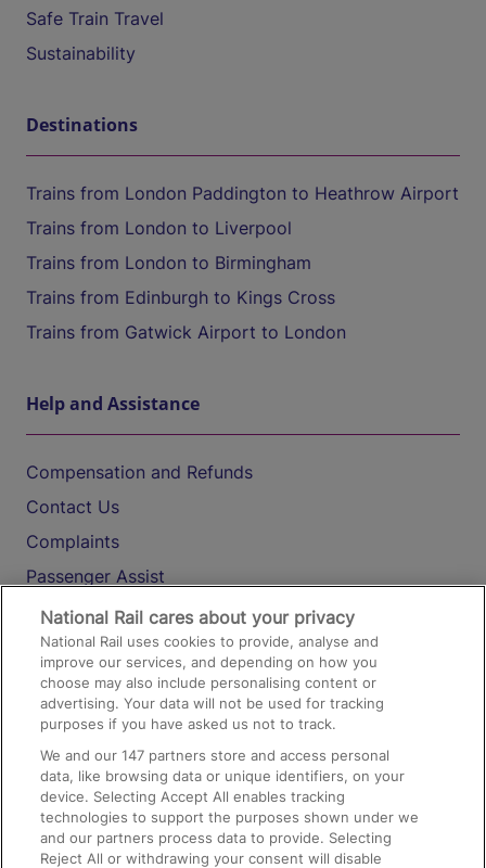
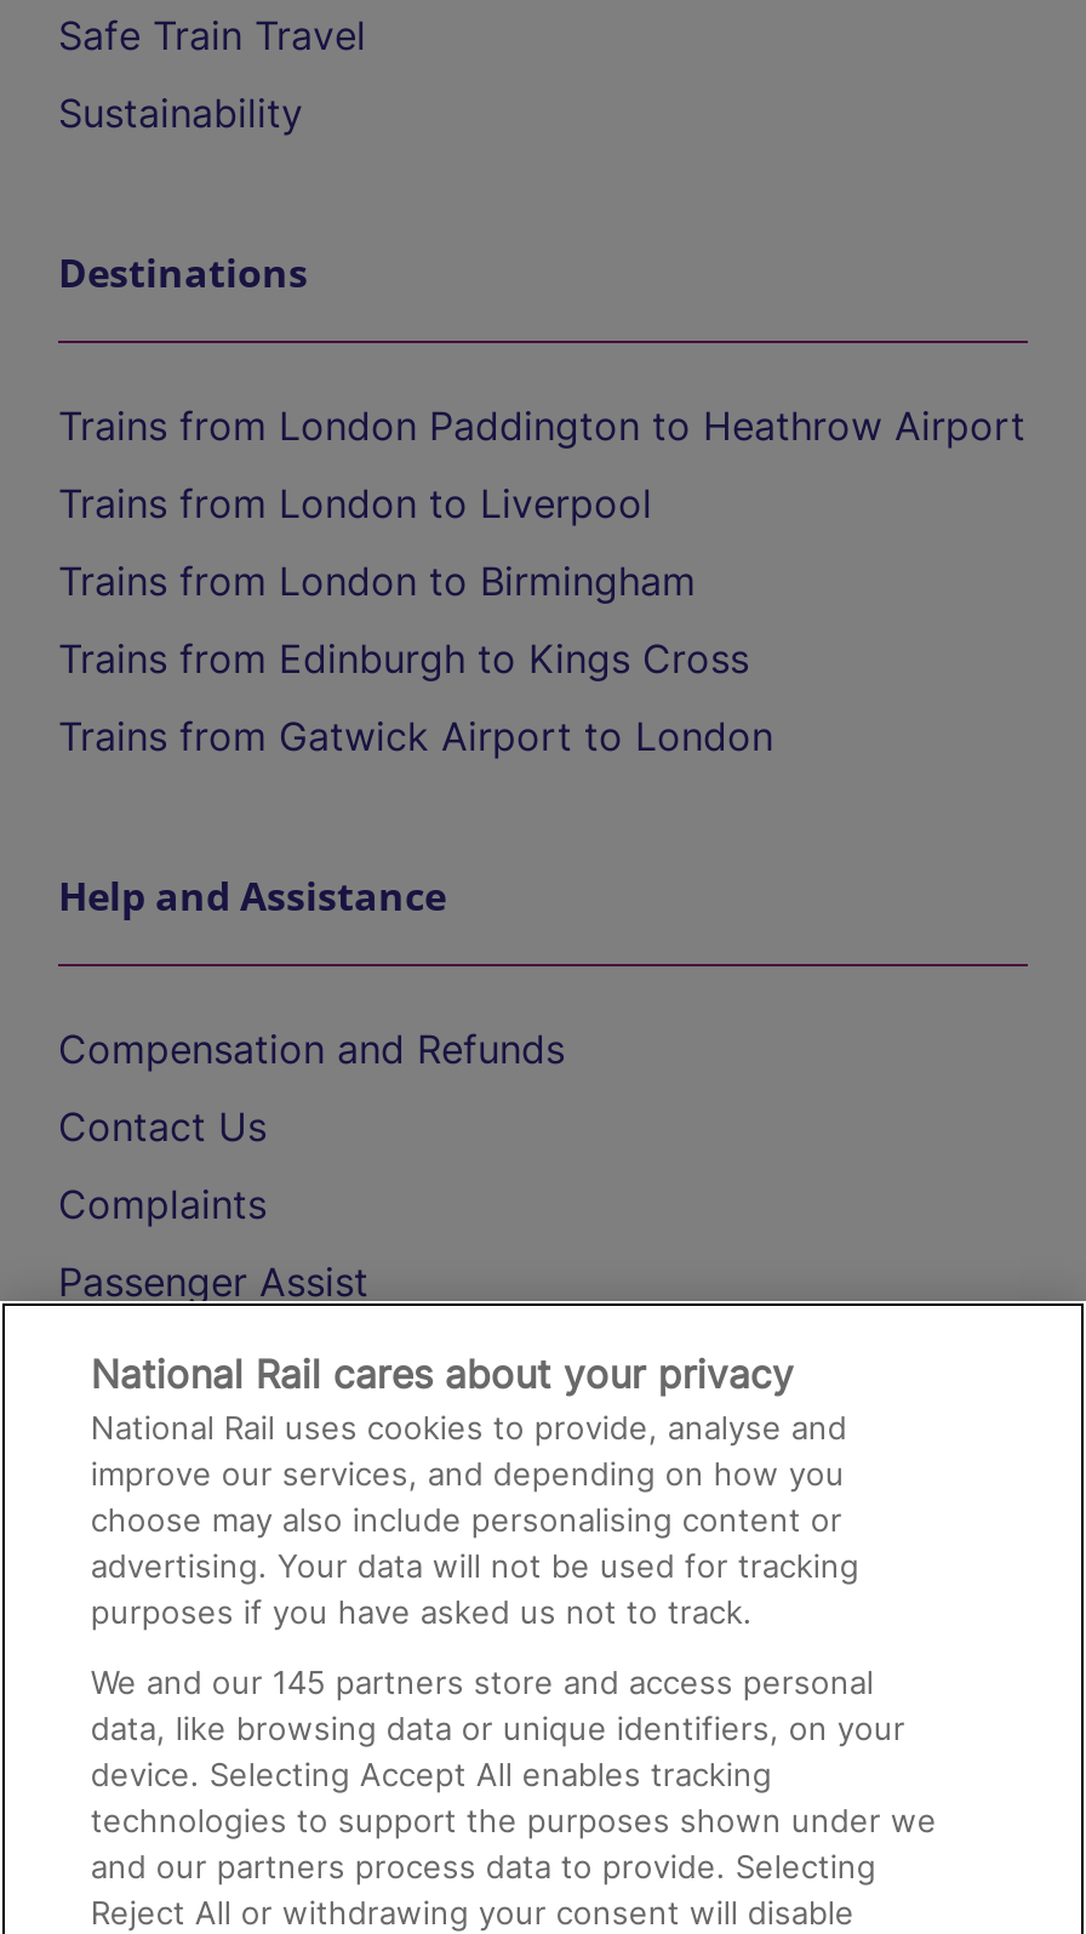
- We and our 147 partners store and access personal
+ We and our 145 partners store and access personal
